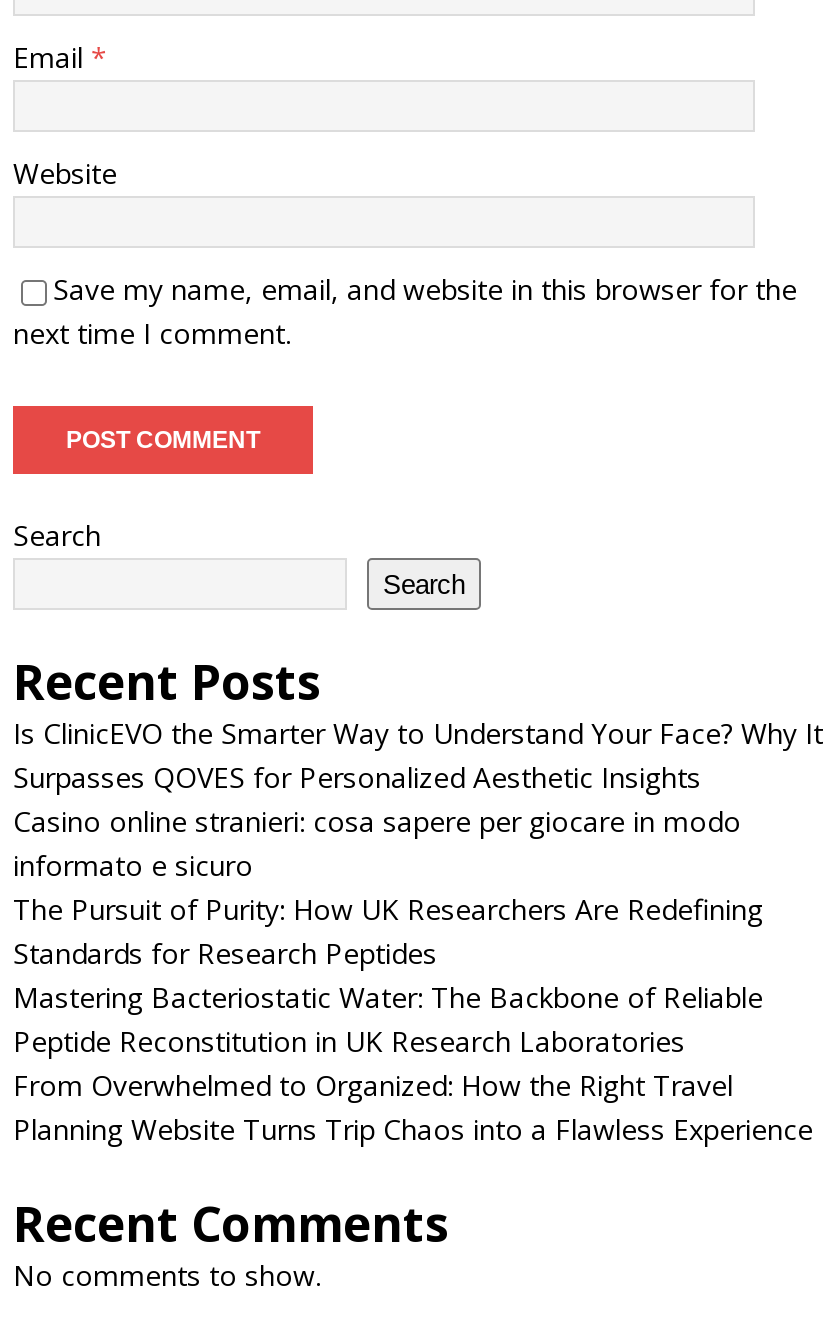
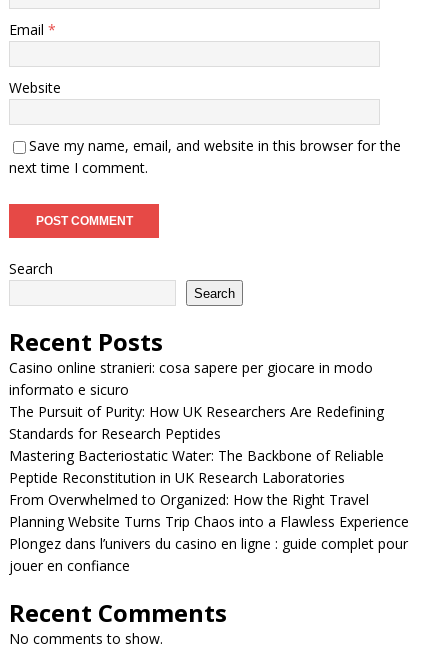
- Is ClinicEVO the Smarter Way to Understand Your Face? Why It
- Surpasses QOVES for Personalized Aesthetic Insights

moved up: Casino online stranieri: cosa sapere per giocare in modo | informato e sicuro | The Pursuit of Purity: How UK Researchers Are Redefining | Standards for Research Peptides | Mastering Bacteriostatic Water: The Backbone of Reliable | Peptide Reconstitution in UK Research Laboratories | From Overwhelmed to Organized: How the Right Travel | Planning Website Turns Trip Chaos into a Flawless Experience

+ Plongez dans l’univers du casino en ligne : guide complet pour
+ jouer en confiance
